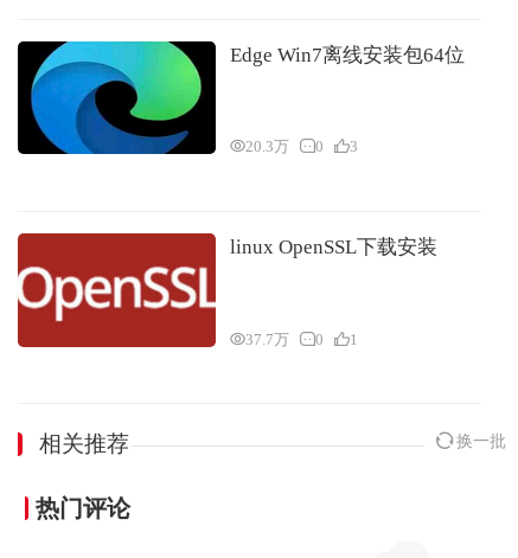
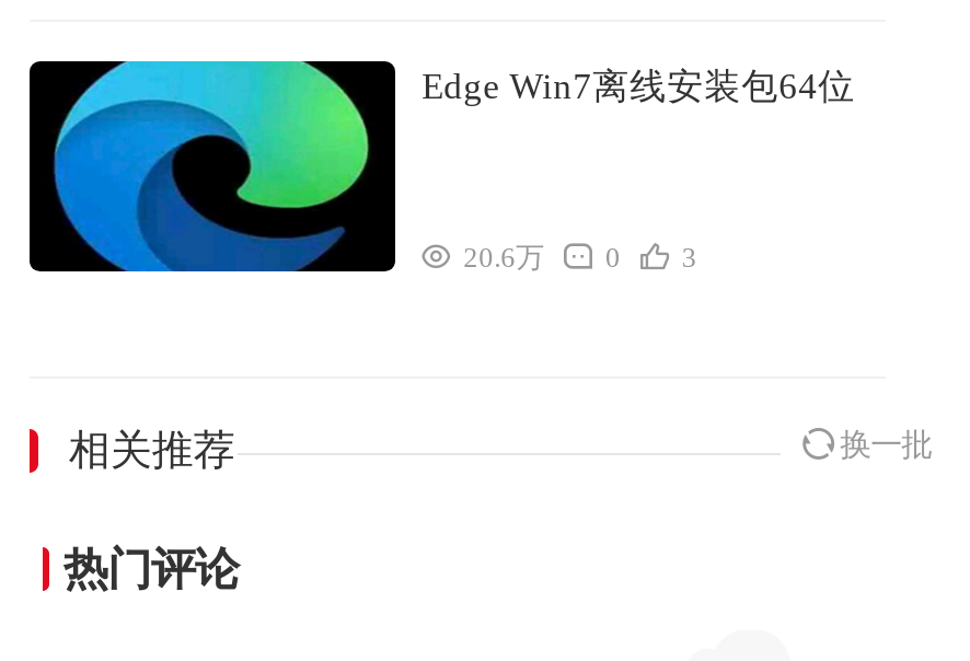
- 20.3万
+ 20.6万

- [image]
- linux OpenSSL下载安装

- 37.7万
- 0
- 1
